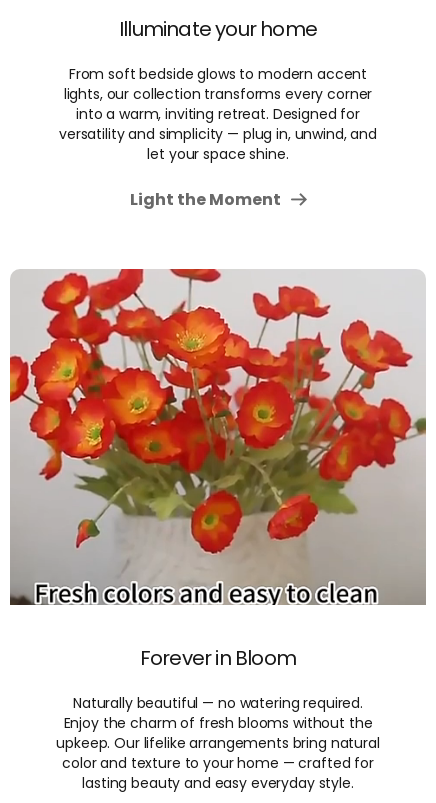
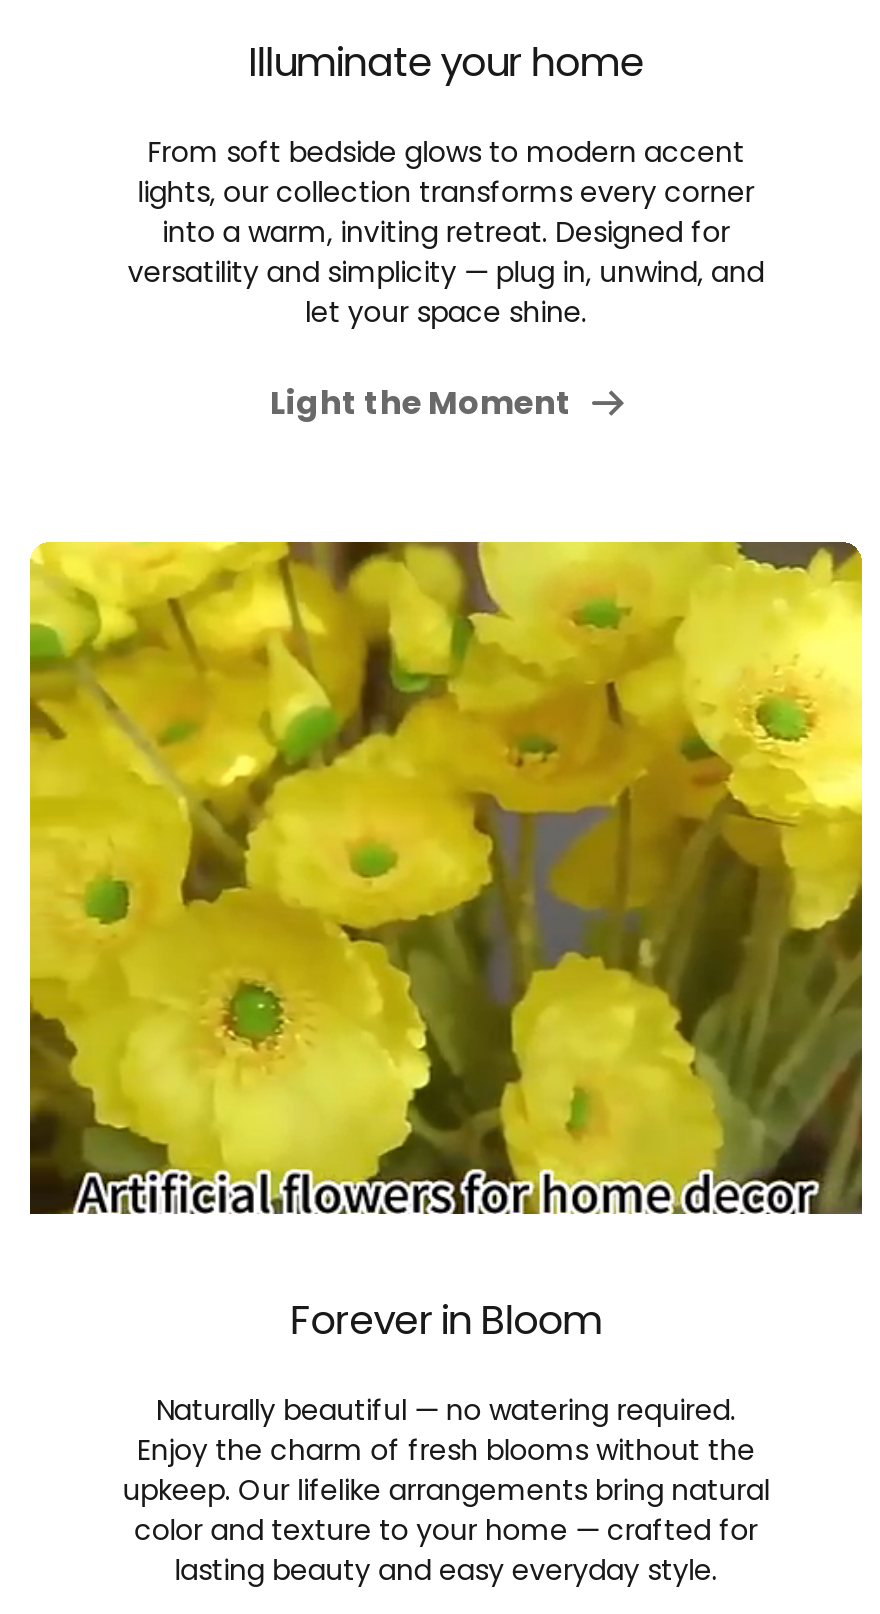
- [image]
+ [image]
